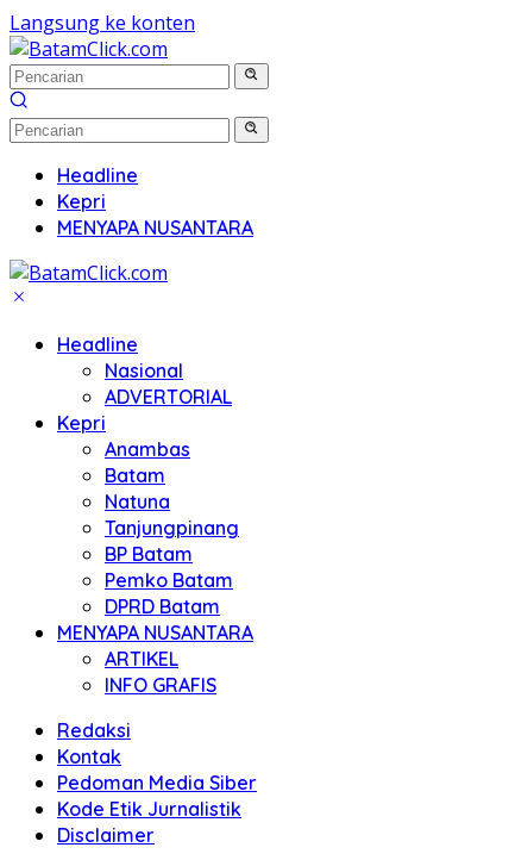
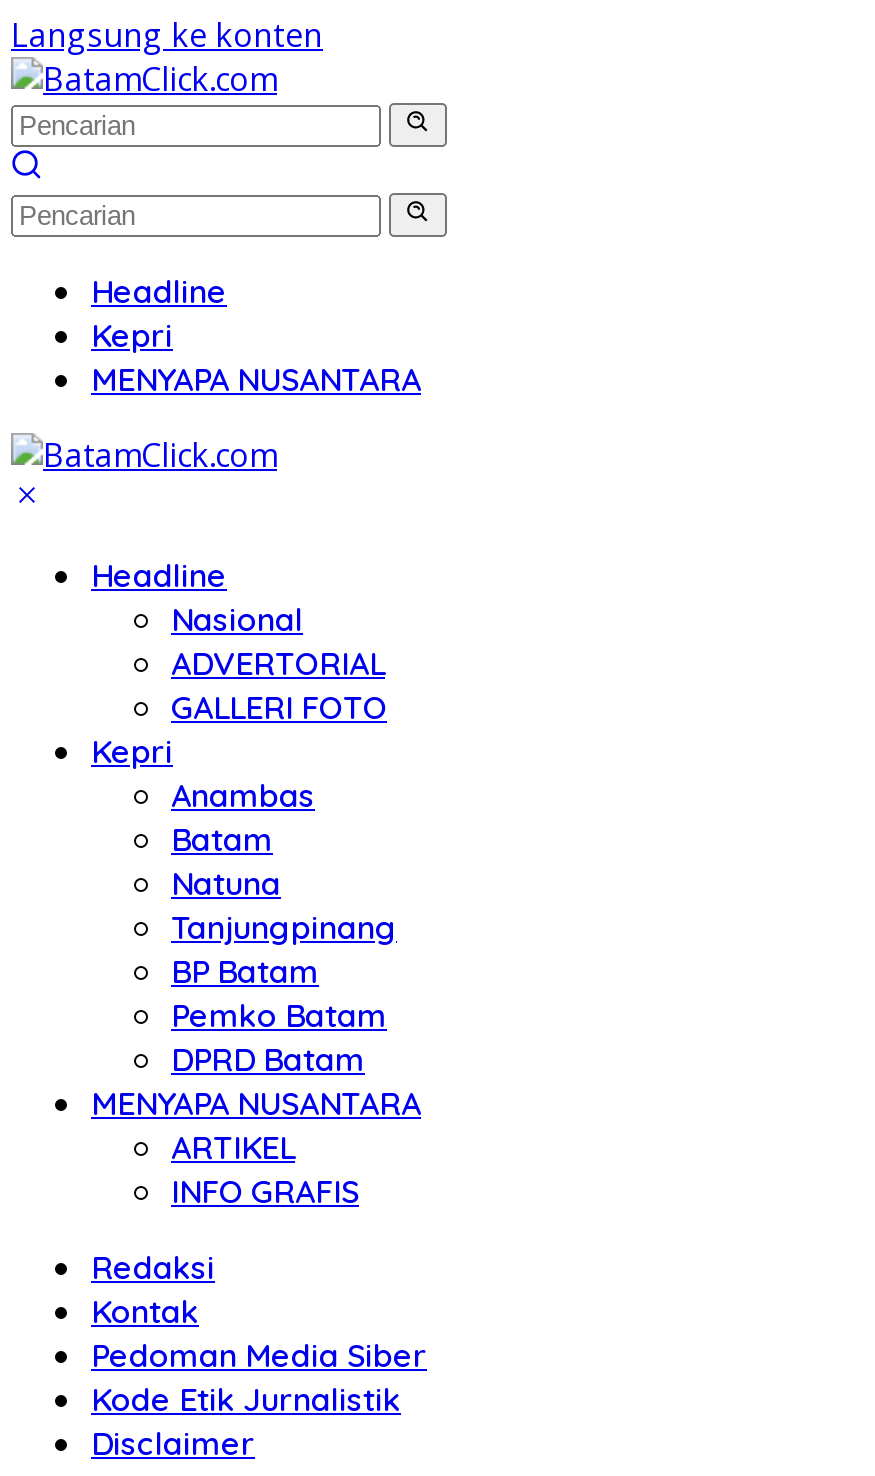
+ GALLERI FOTO
